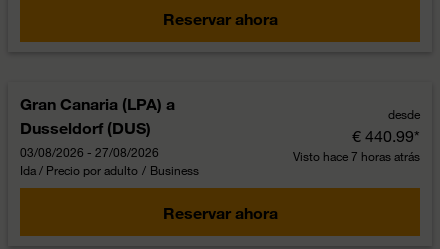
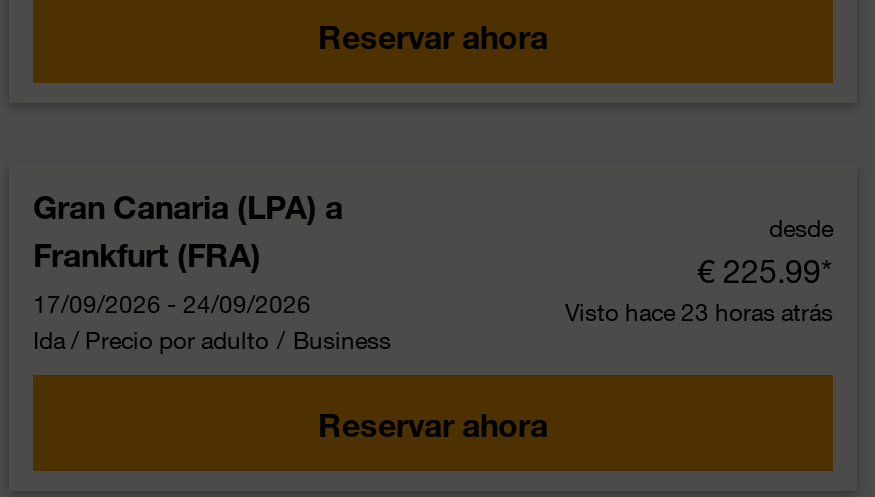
- Dusseldorf (DUS)
- 03/08/2026 - 27/08/2026
+ Frankfurt (FRA)
+ 17/09/2026 - 24/09/2026

- € 440.99*
+ € 225.99*

- Visto hace 7 horas atrás
+ Visto hace 23 horas atrás
